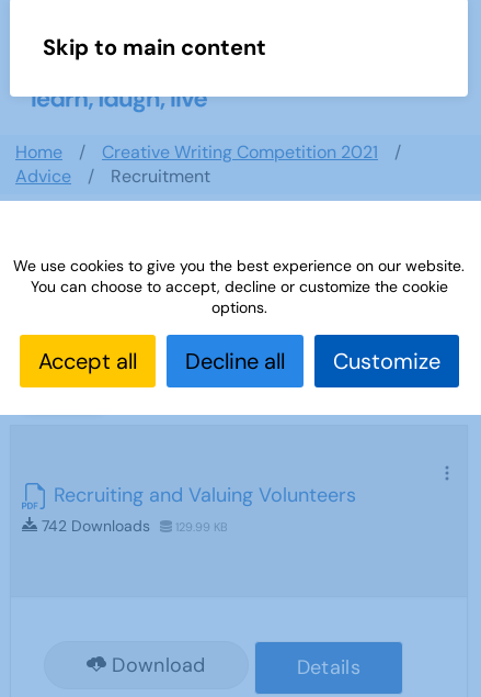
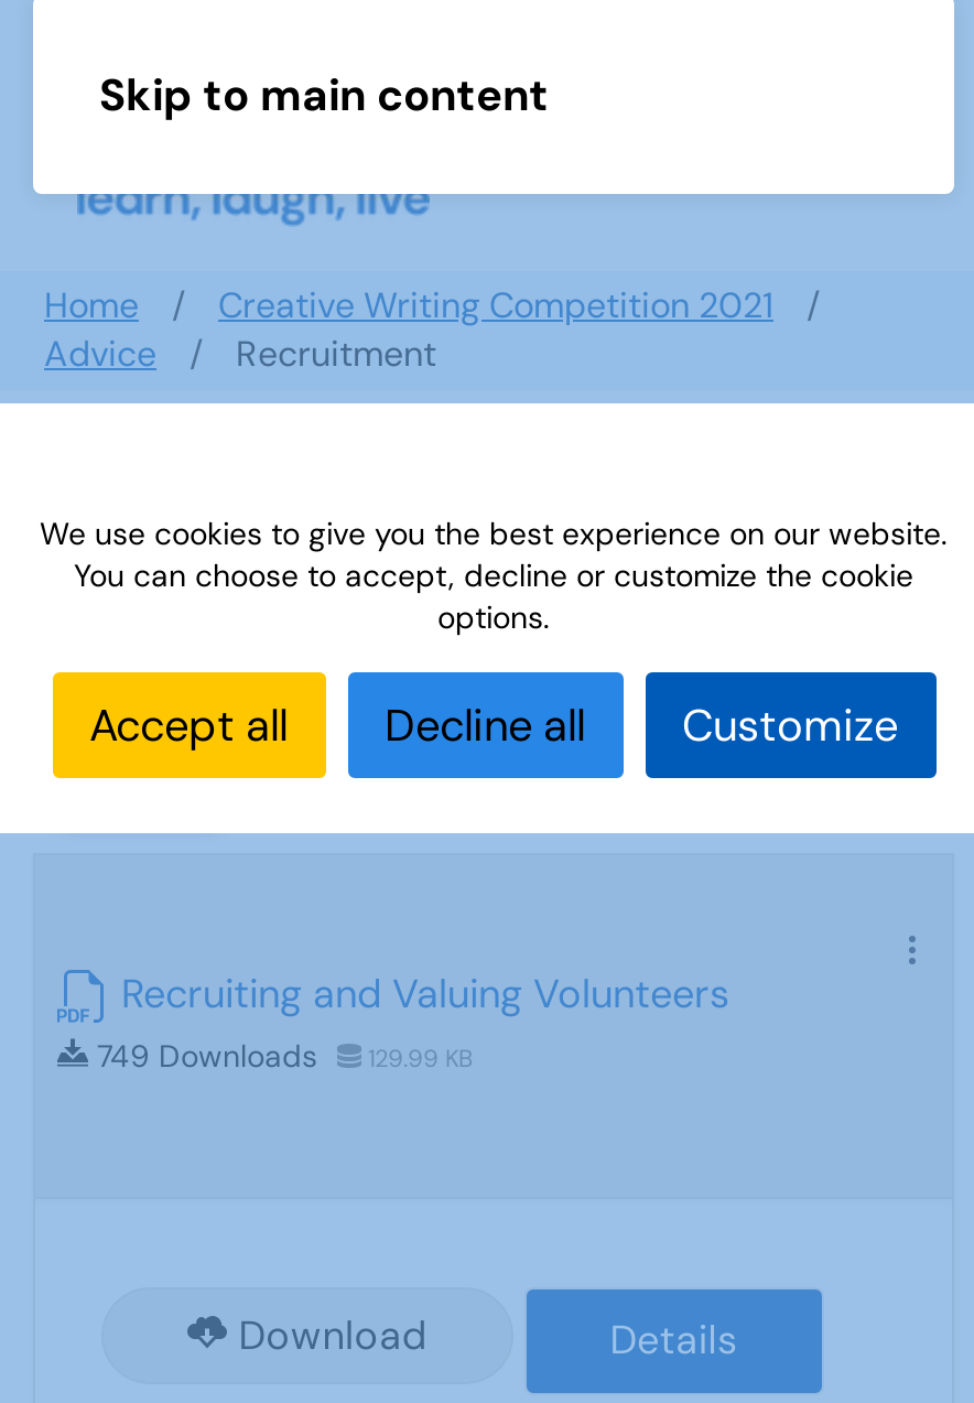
- 742 Downloads
+ 749 Downloads
